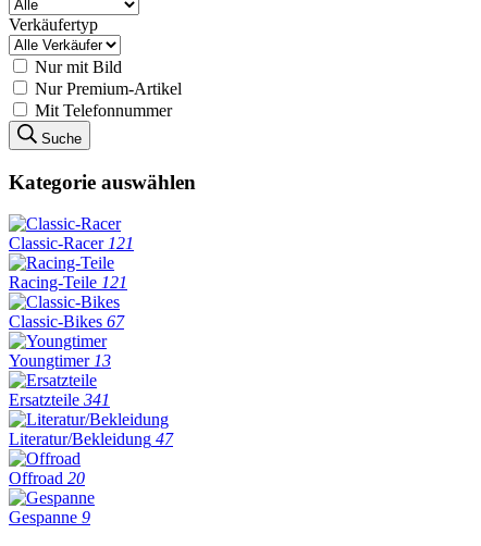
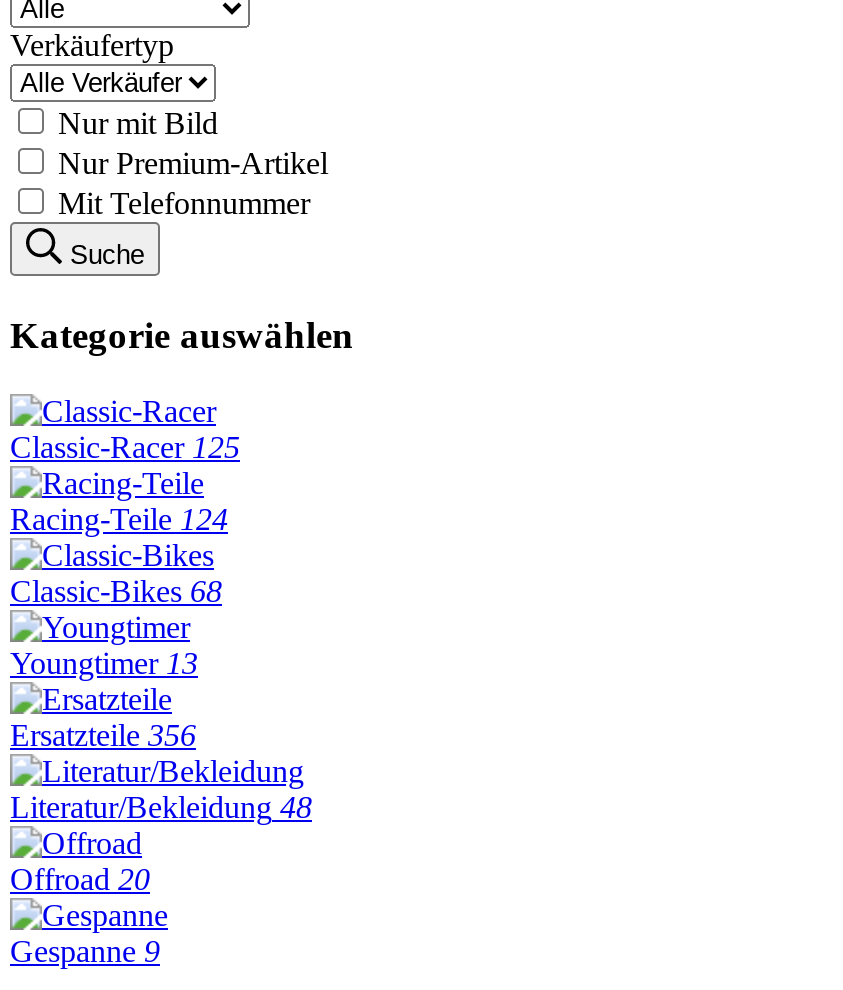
- Classic-Racer 121
+ Classic-Racer 125

- Racing-Teile 121
+ Racing-Teile 124

- Classic-Bikes 67
+ Classic-Bikes 68

- Ersatzteile 341
+ Ersatzteile 356

- Literatur/Bekleidung 47
+ Literatur/Bekleidung 48
